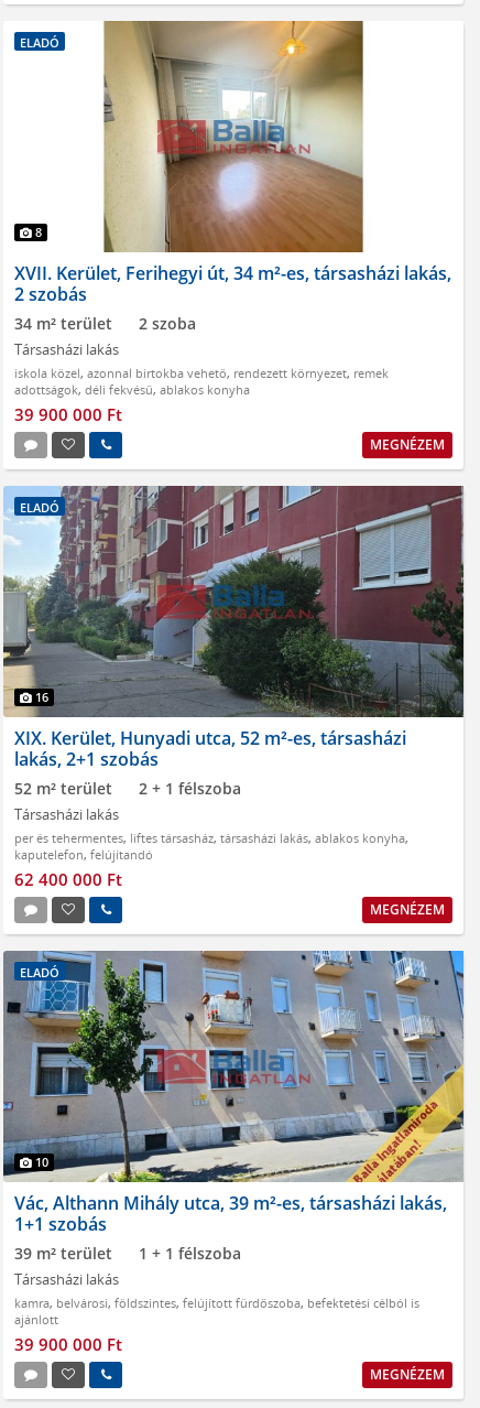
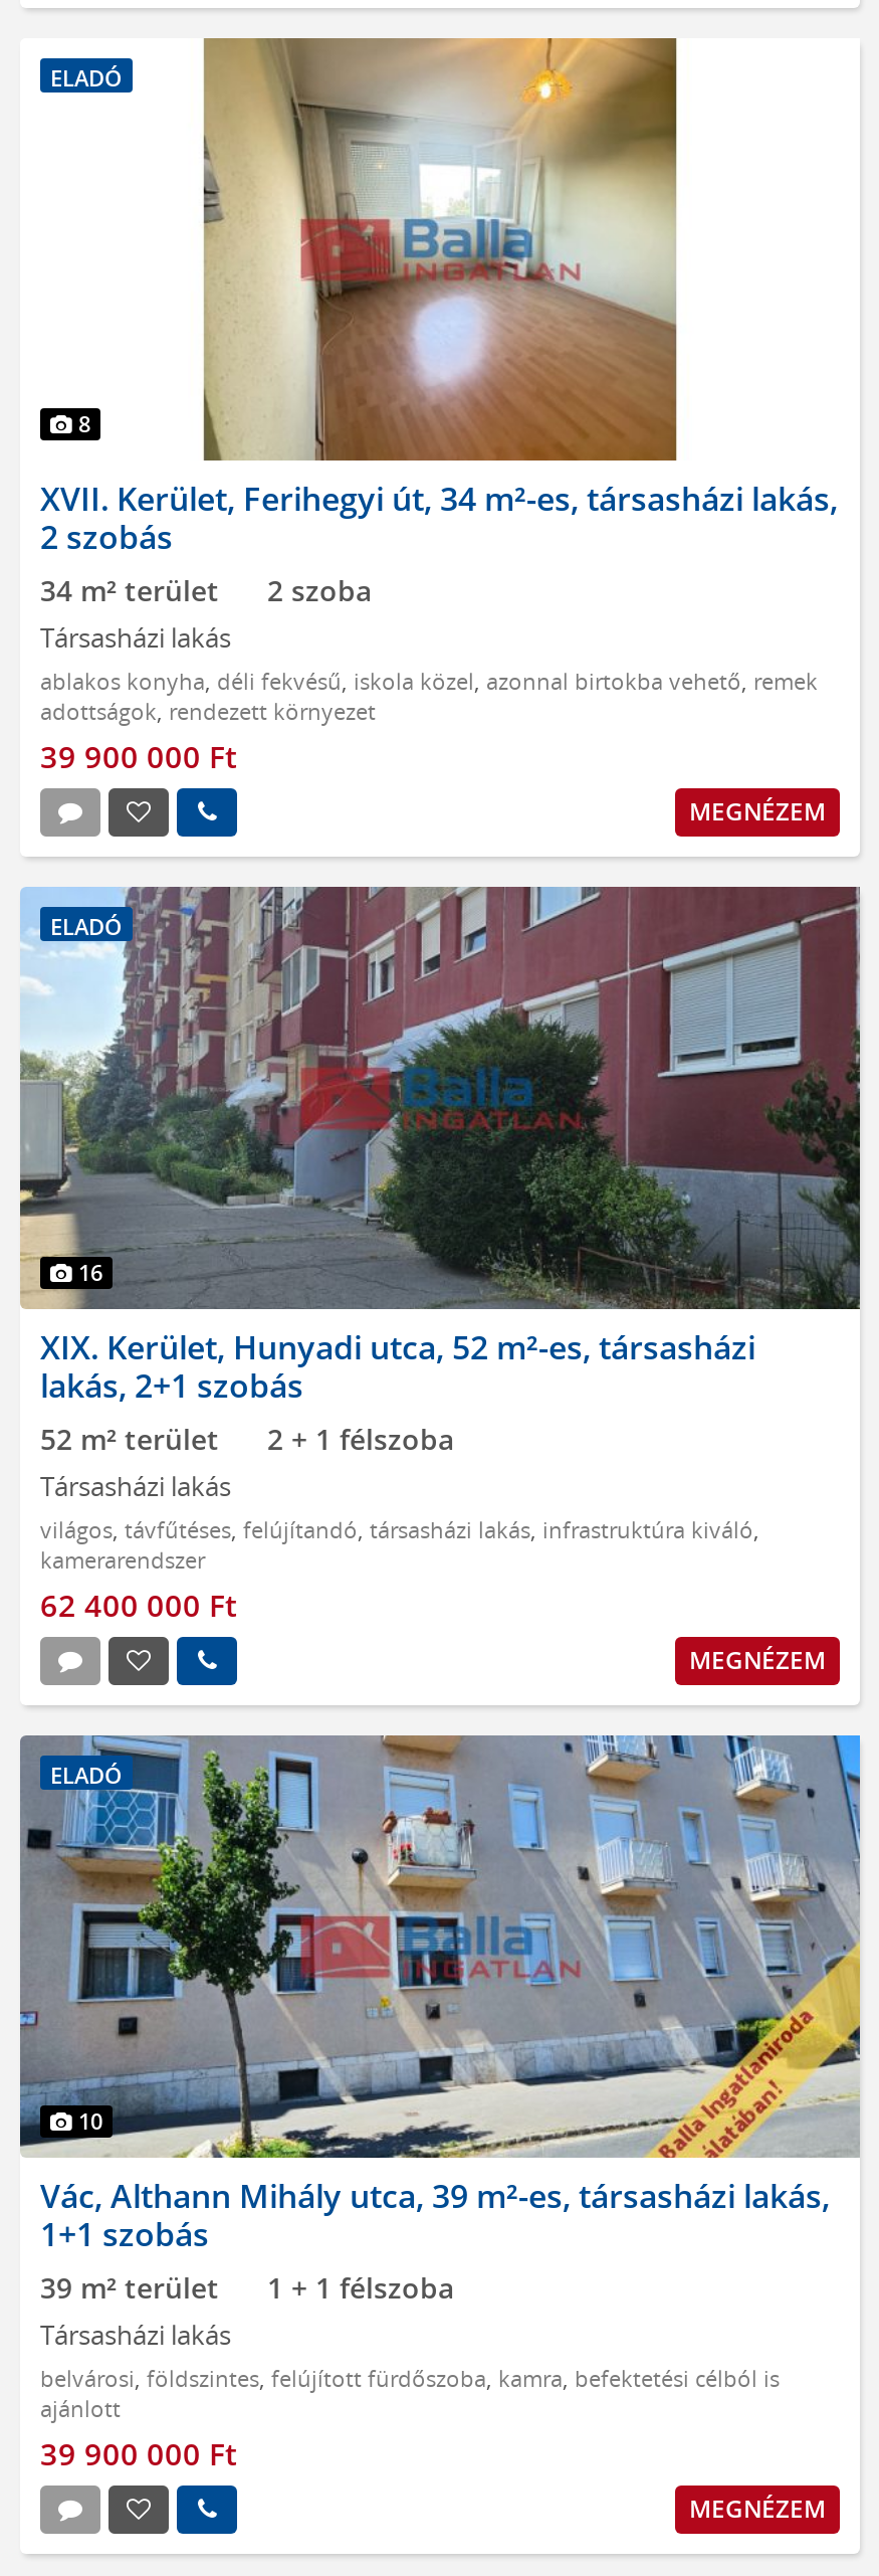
- iskola közel, azonnal birtokba vehető, rendezett környezet, remek
- adottságok, déli fekvésű, ablakos konyha
+ ablakos konyha, déli fekvésű, iskola közel, azonnal birtokba vehető, remek
+ adottságok, rendezett környezet

- per és tehermentes, liftes társasház, társasházi lakás, ablakos konyha,
- kaputelefon, felújítandó
+ világos, távfűtéses, felújítandó, társasházi lakás, infrastruktúra kiváló,
+ kamerarendszer

- kamra, belvárosi, földszintes, felújított fürdőszoba, befektetési célból is
+ belvárosi, földszintes, felújított fürdőszoba, kamra, befektetési célból is
